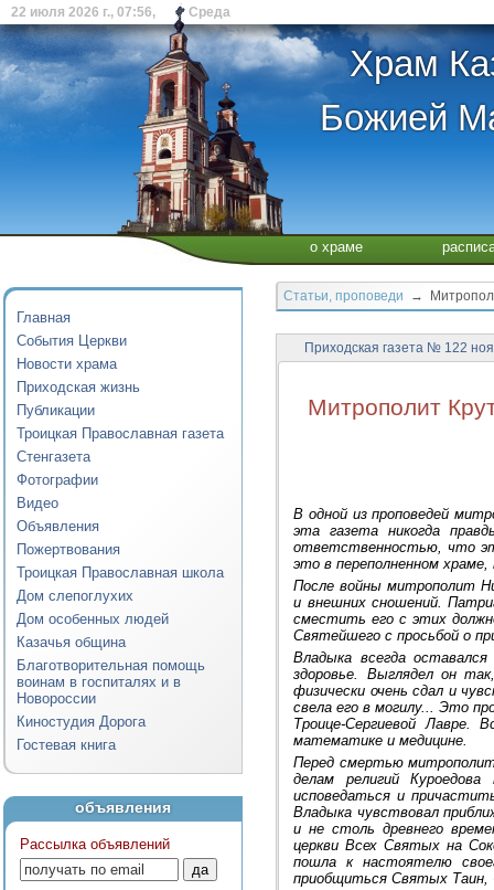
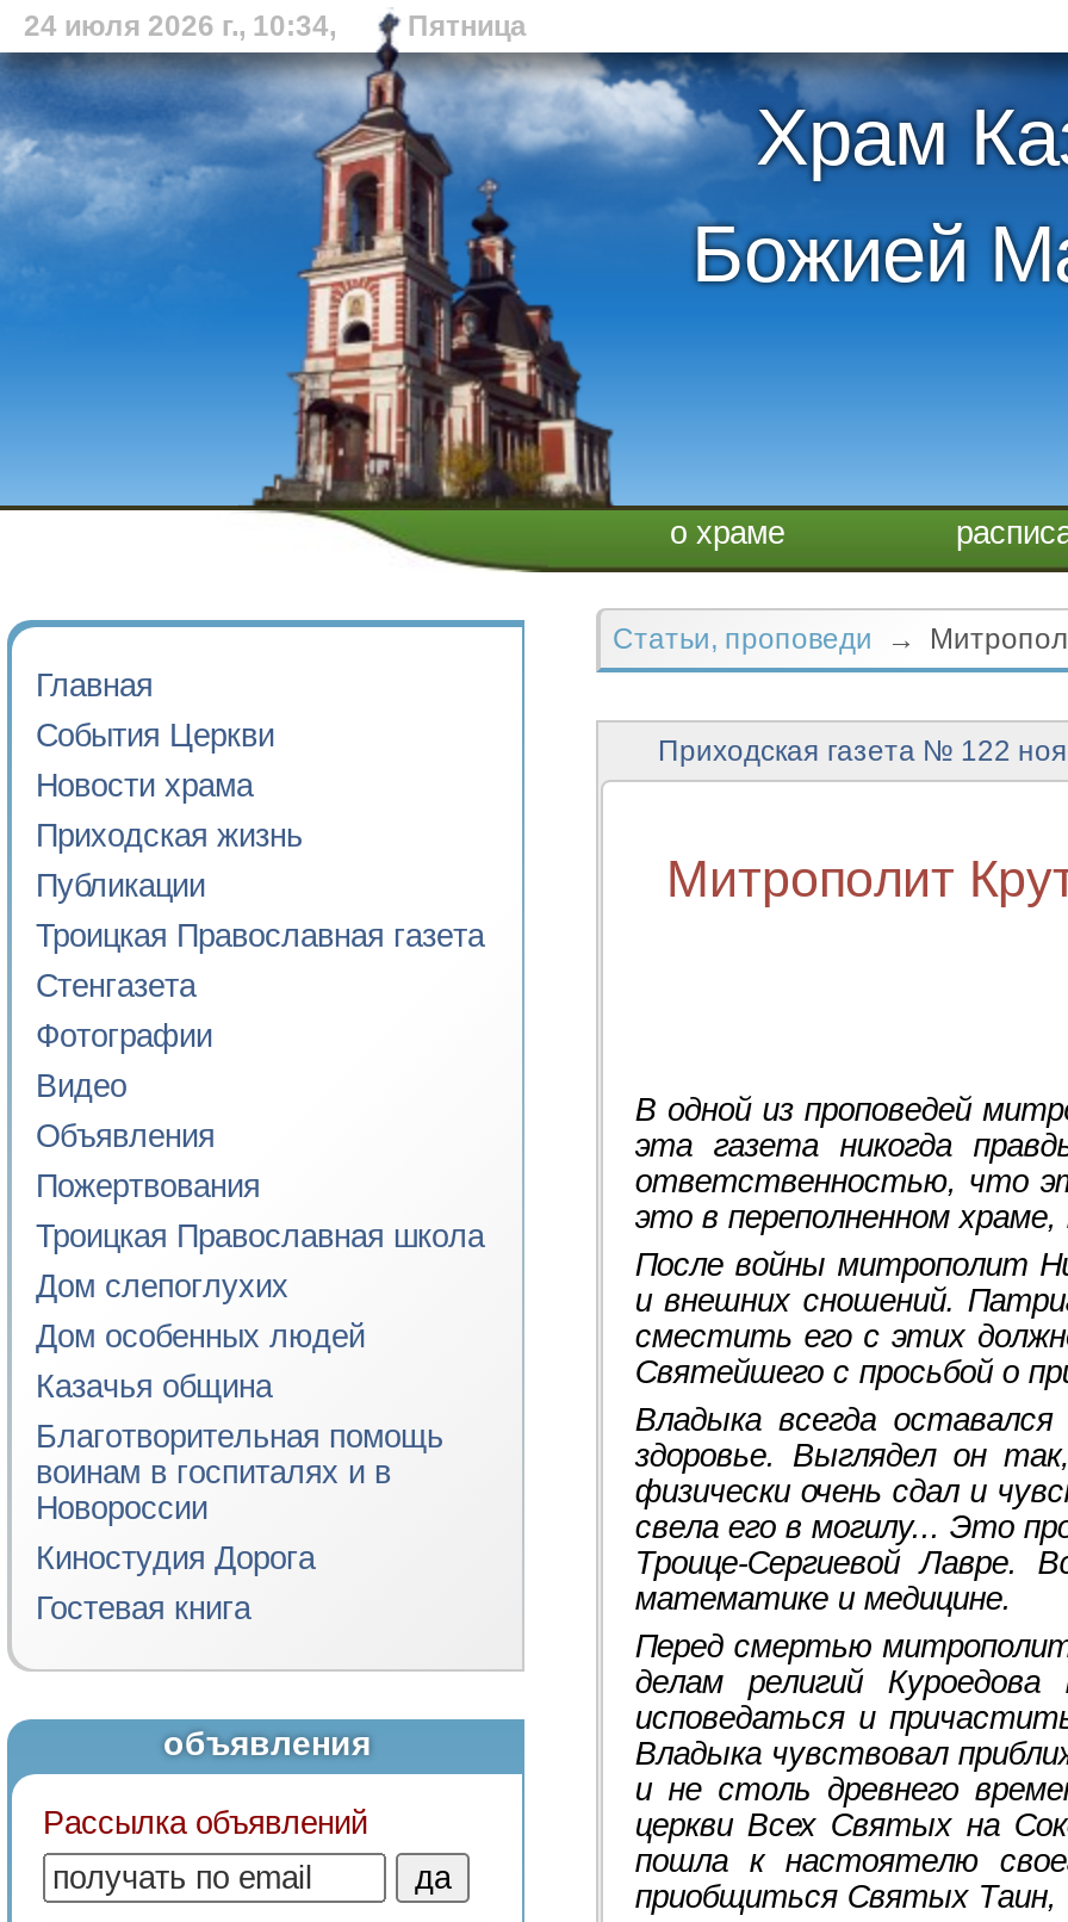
- 22 июля 2026 г., 07:56, Среда
+ 24 июля 2026 г., 10:34, Пятница
